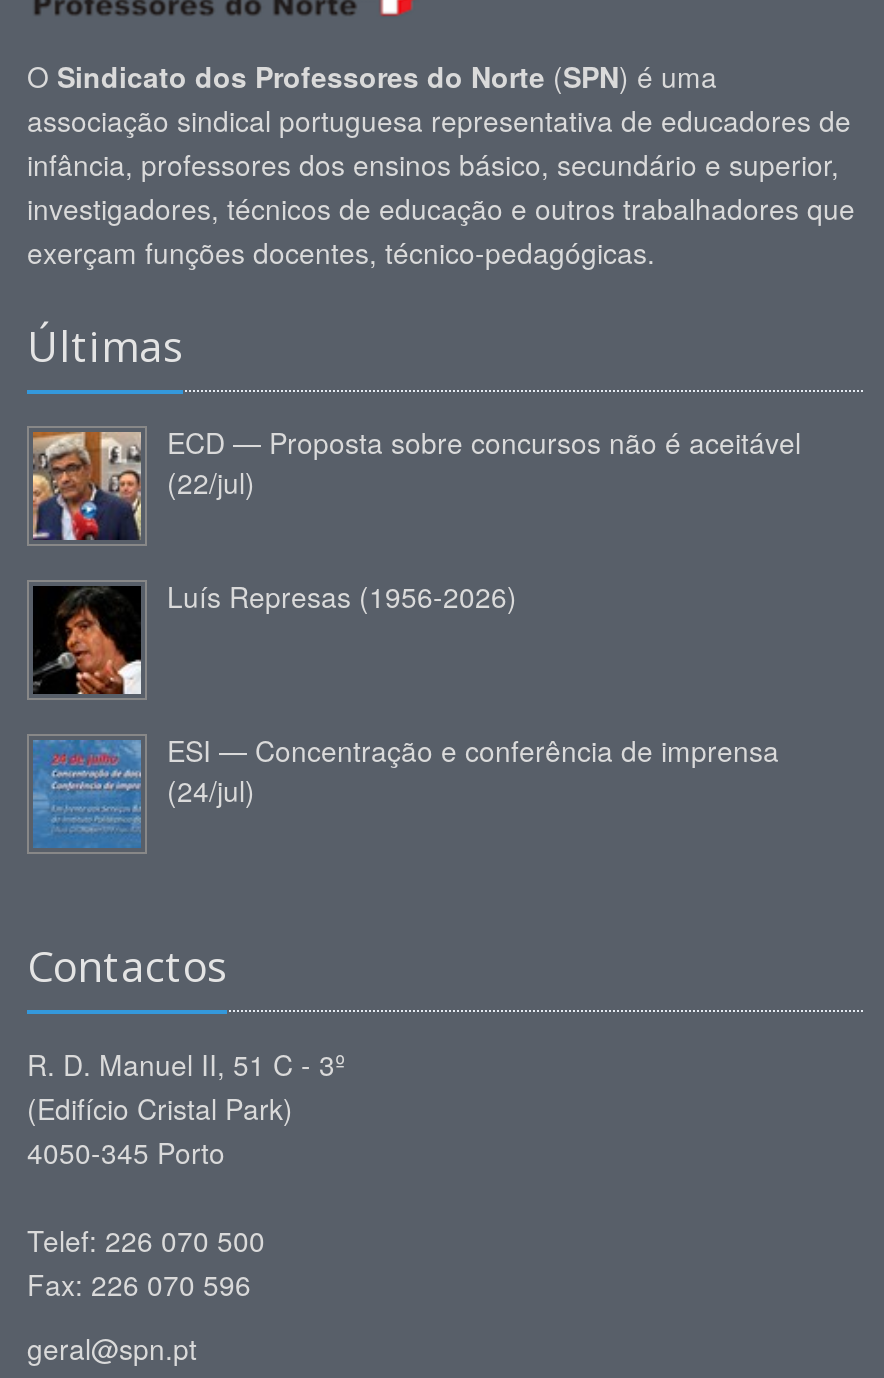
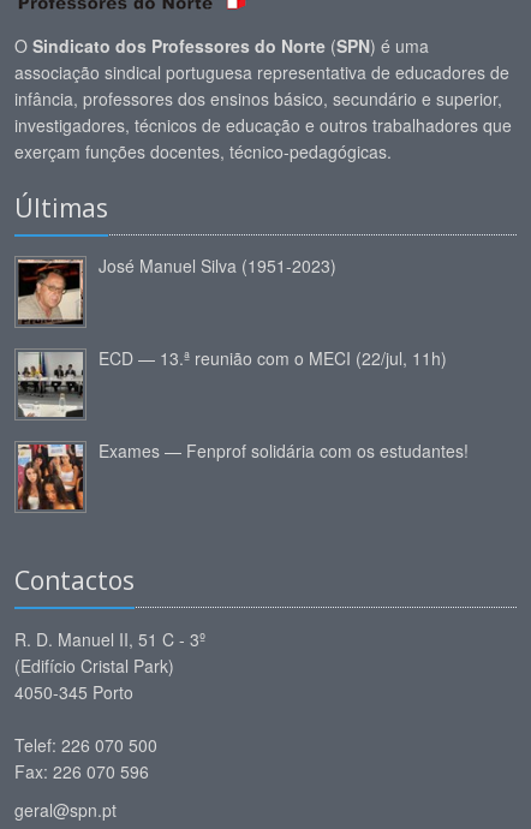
- [image]
- ECD — Proposta sobre concursos não é aceitável
- (22/jul)
+ [image]
+ José Manuel Silva (1951-2023)

- [image]
- Luís Represas (1956-2026)
+ [image]
+ ECD — 13.ª reunião com o MECI (22/jul, 11h)

- [image]
- ESI — Concentração e conferência de imprensa
- (24/jul)
+ [image]
+ Exames — Fenprof solidária com os estudantes!
